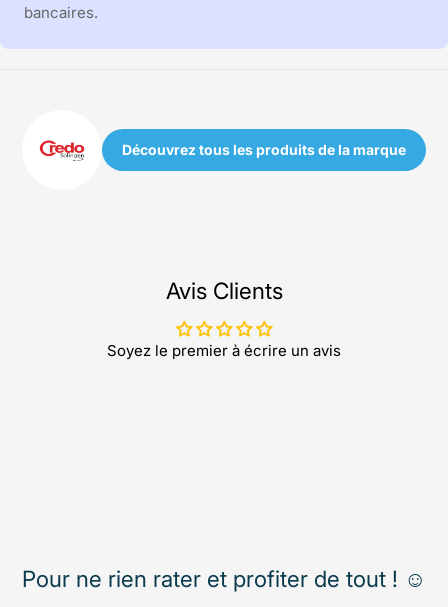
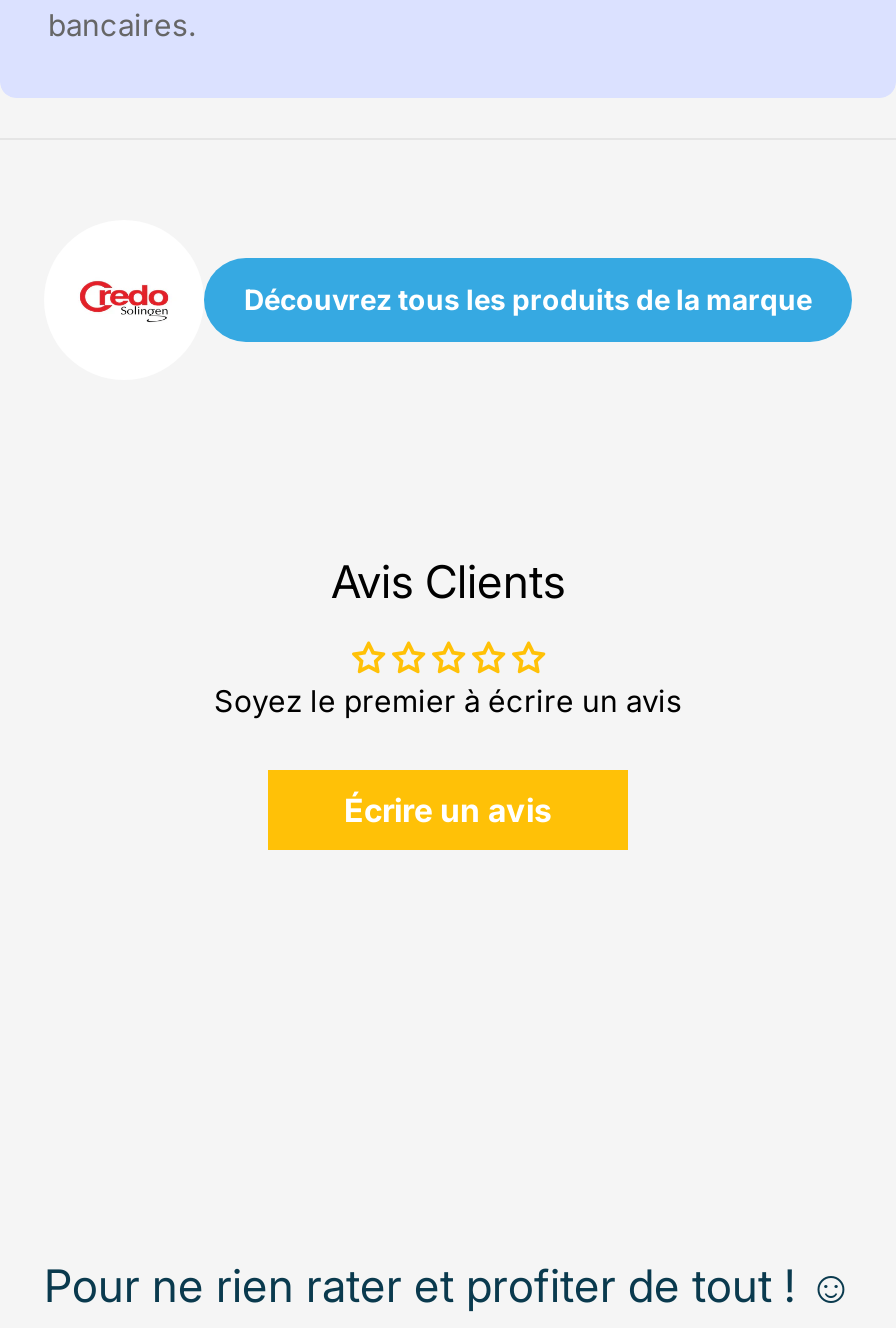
+ Écrire un avis
